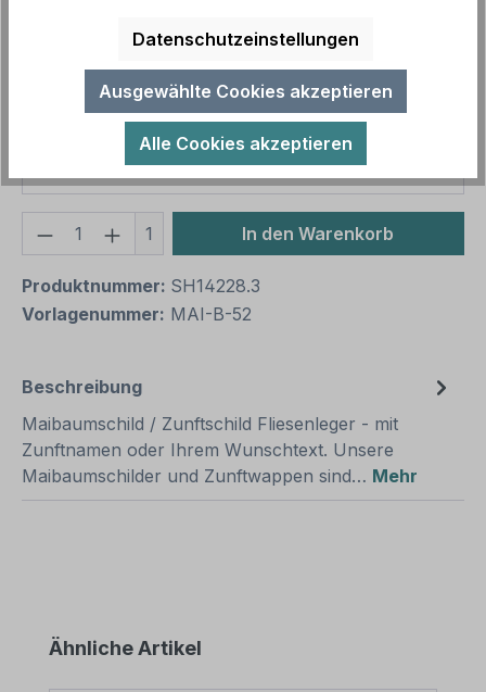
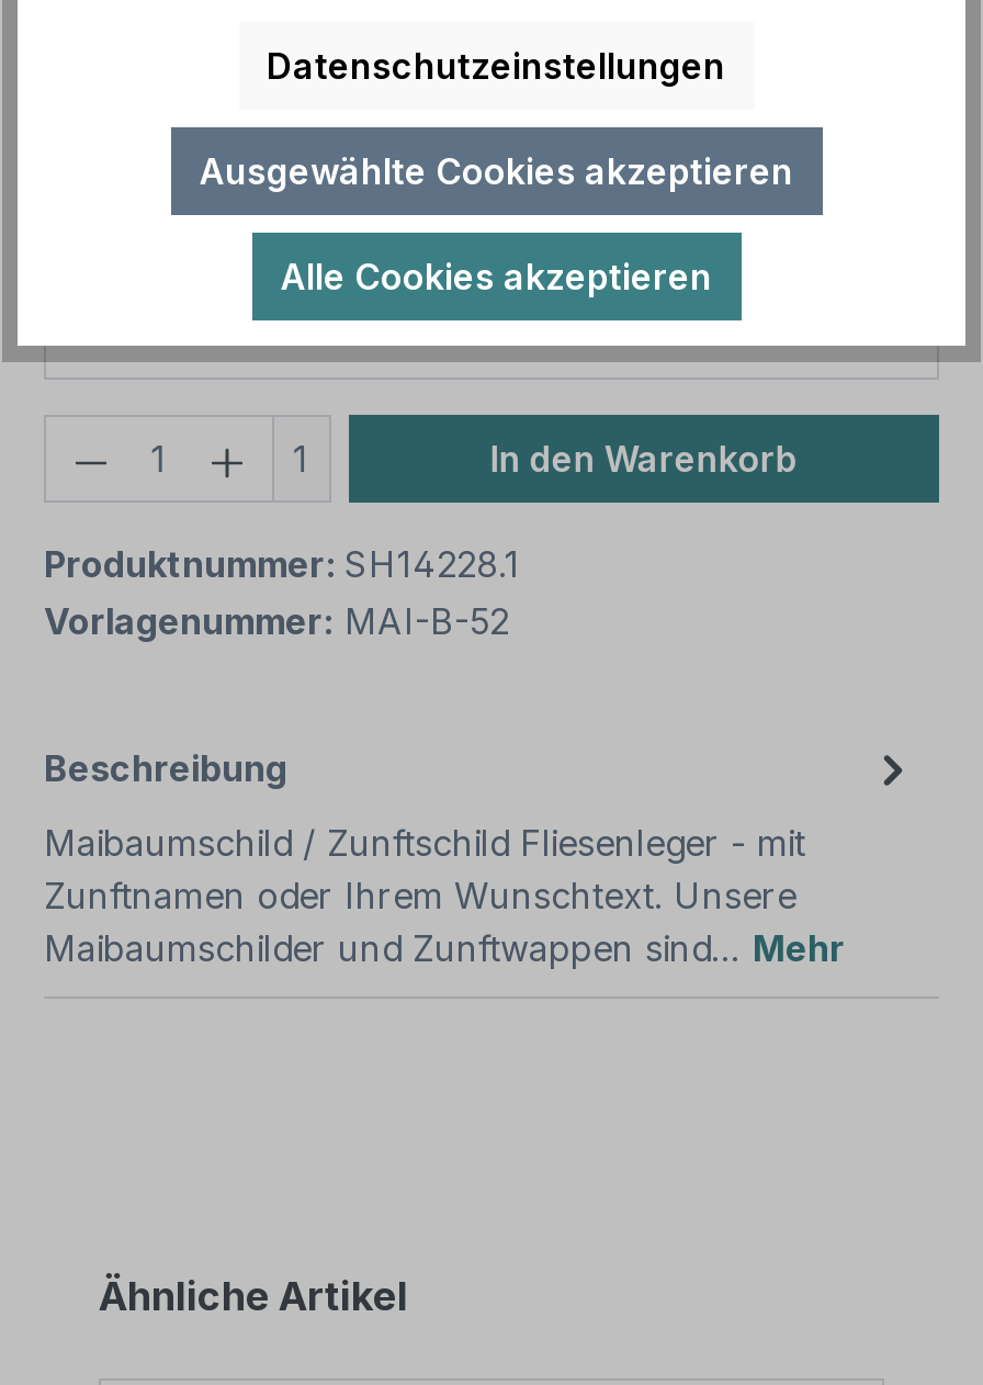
- Produktnummer: SH14228.3
+ Produktnummer: SH14228.1
